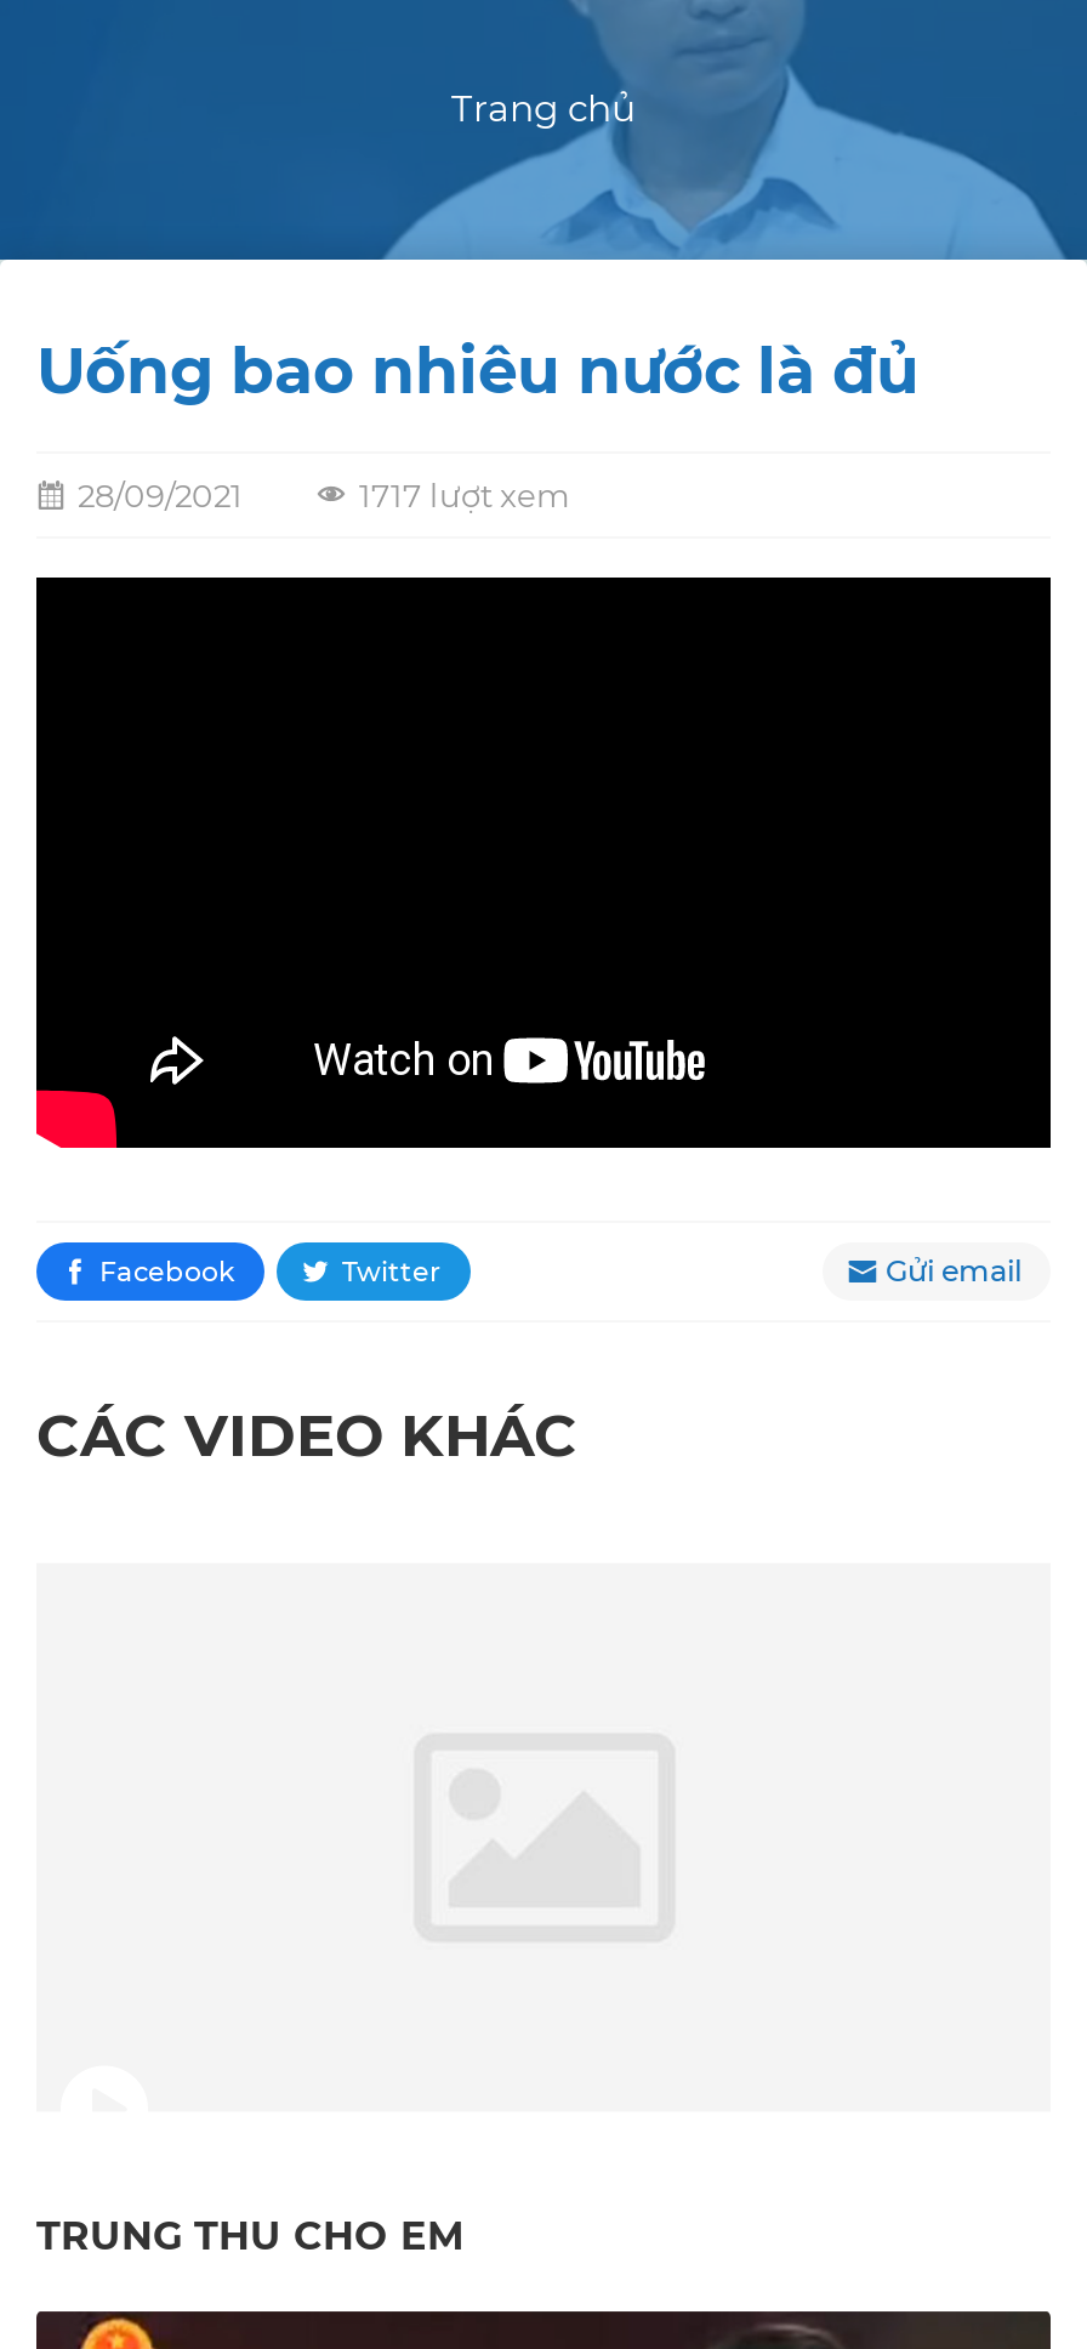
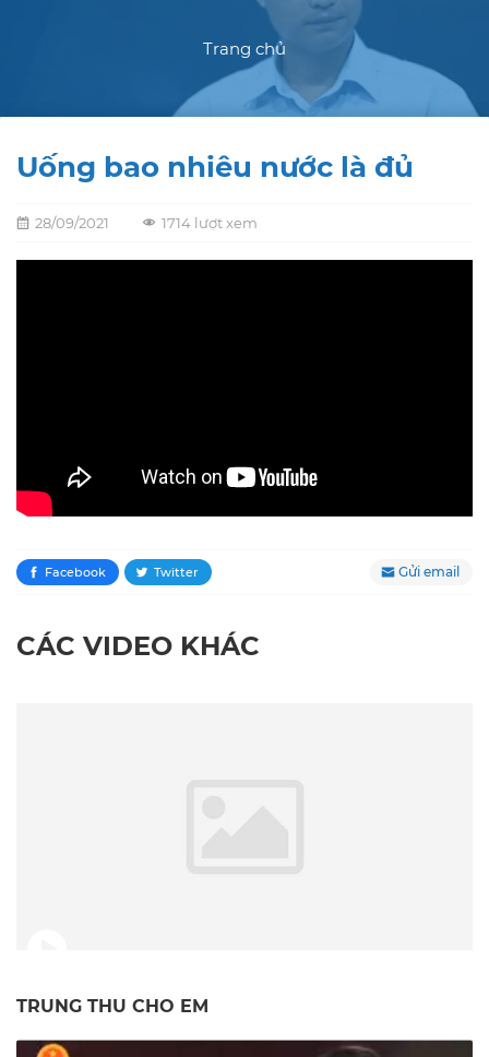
- 1717 lượt xem
+ 1714 lượt xem
